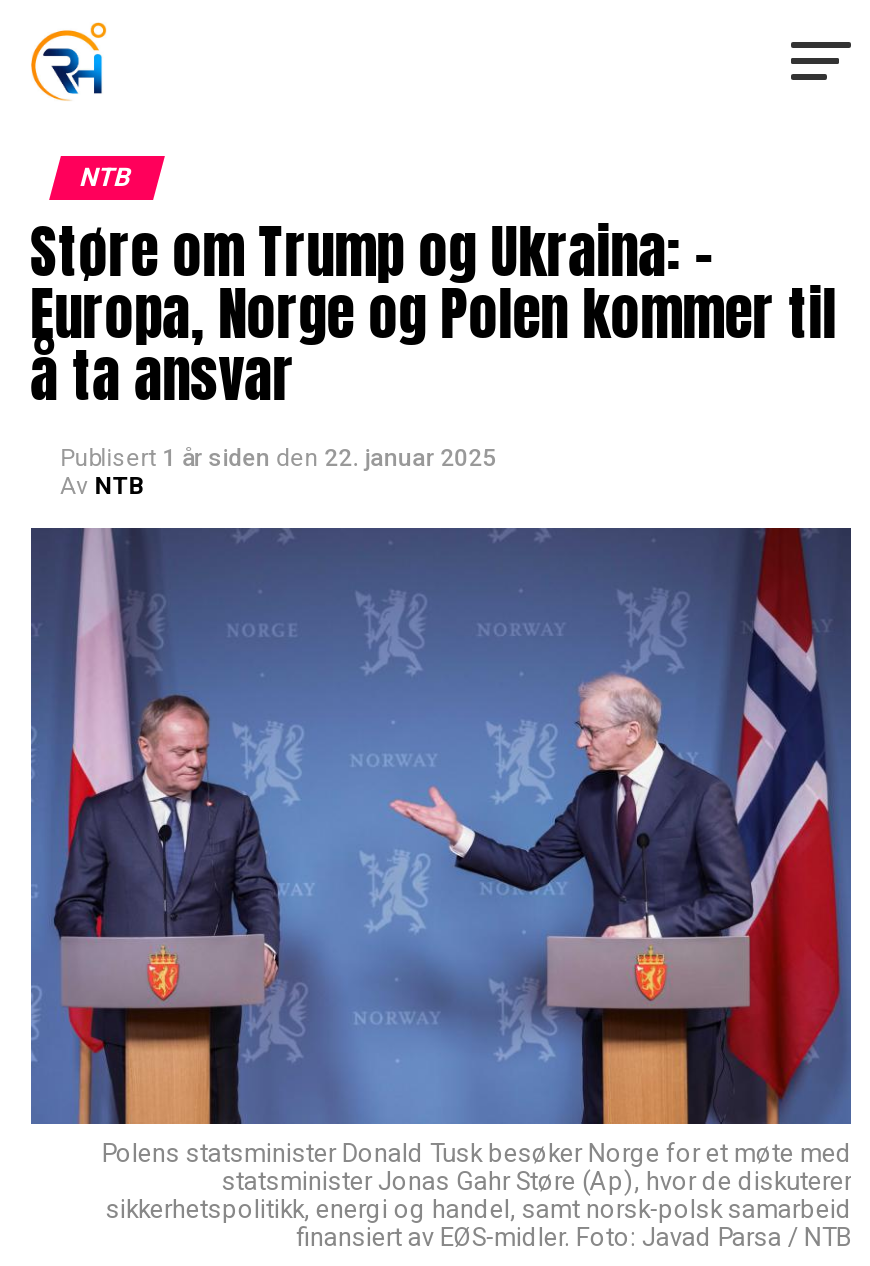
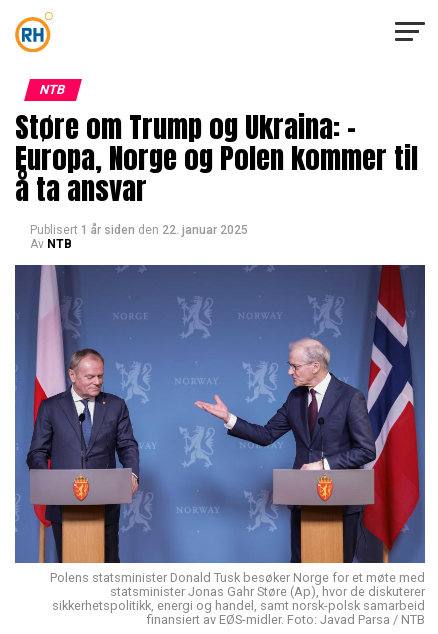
- [image]
+ [image]
